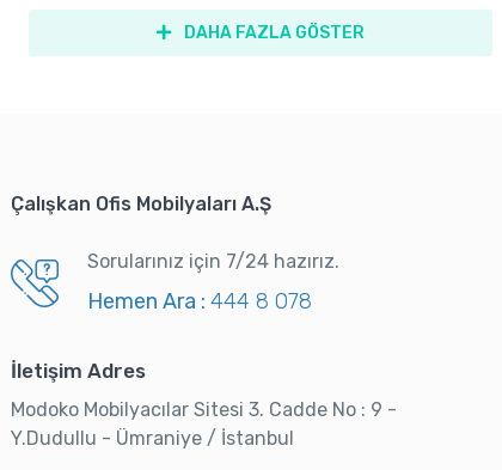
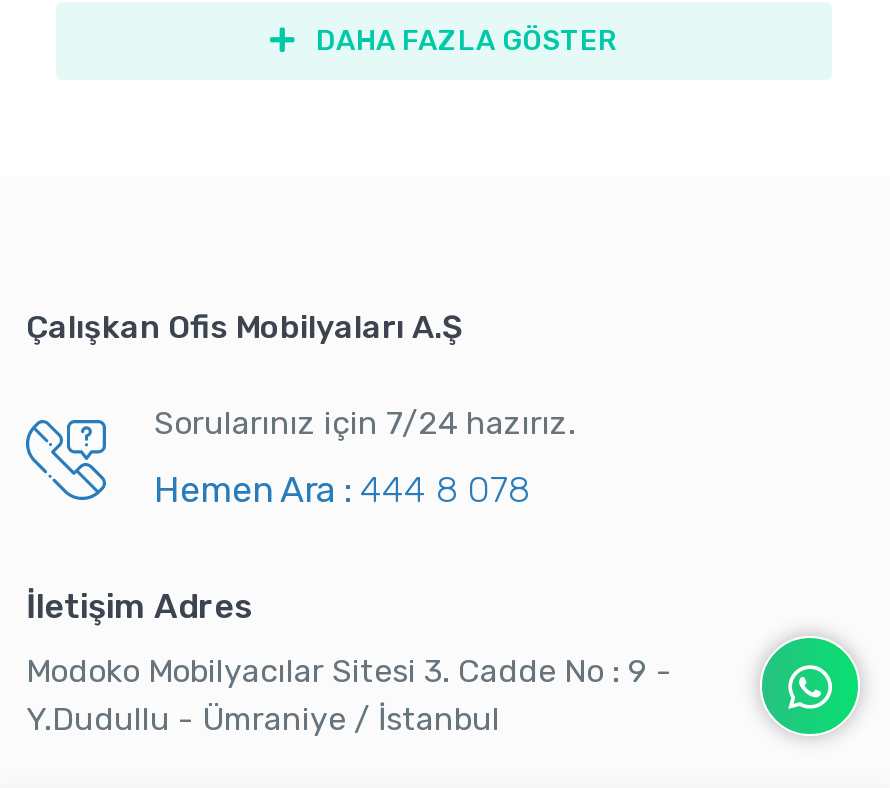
+ [image]
